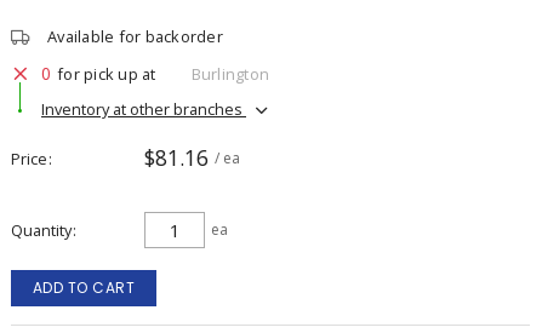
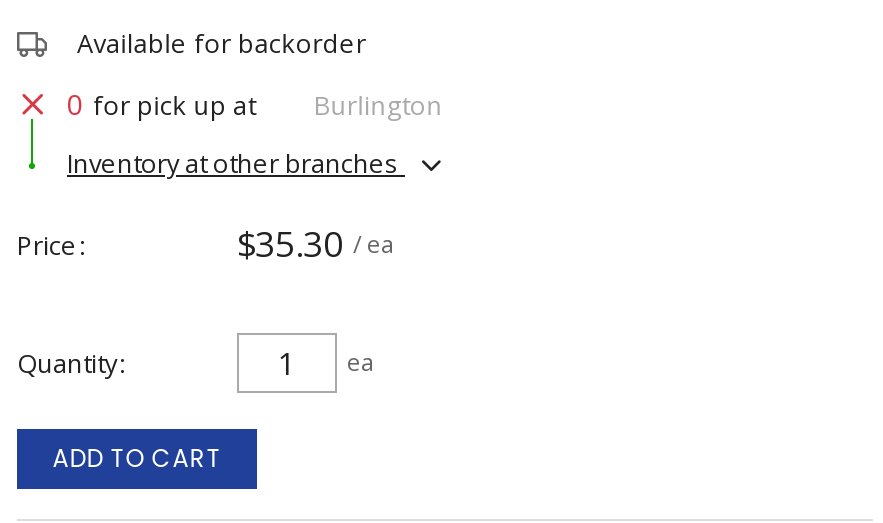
- $81.16 / ea
+ $35.30 / ea
